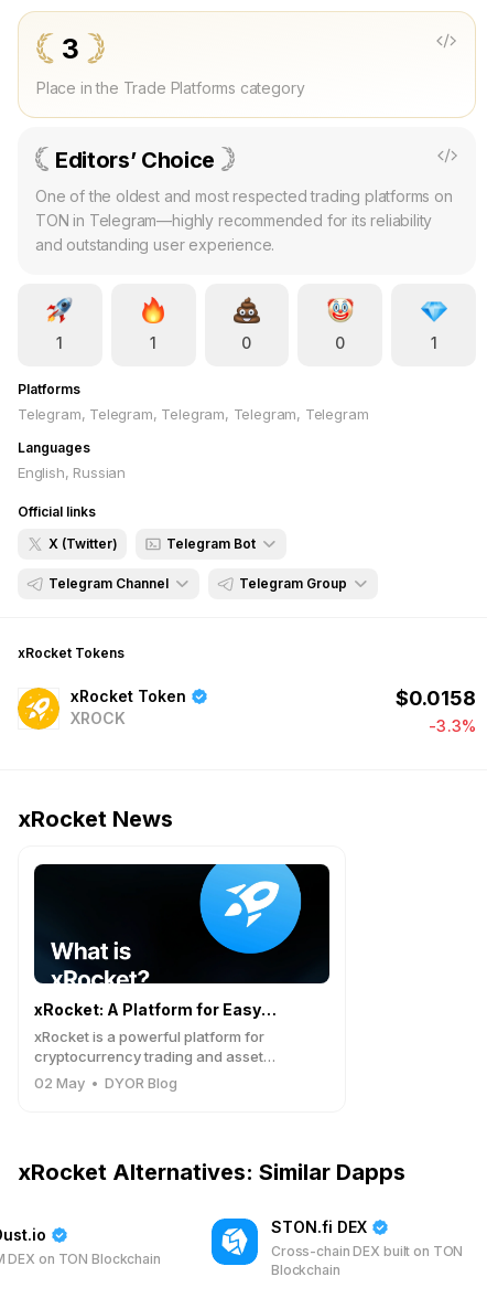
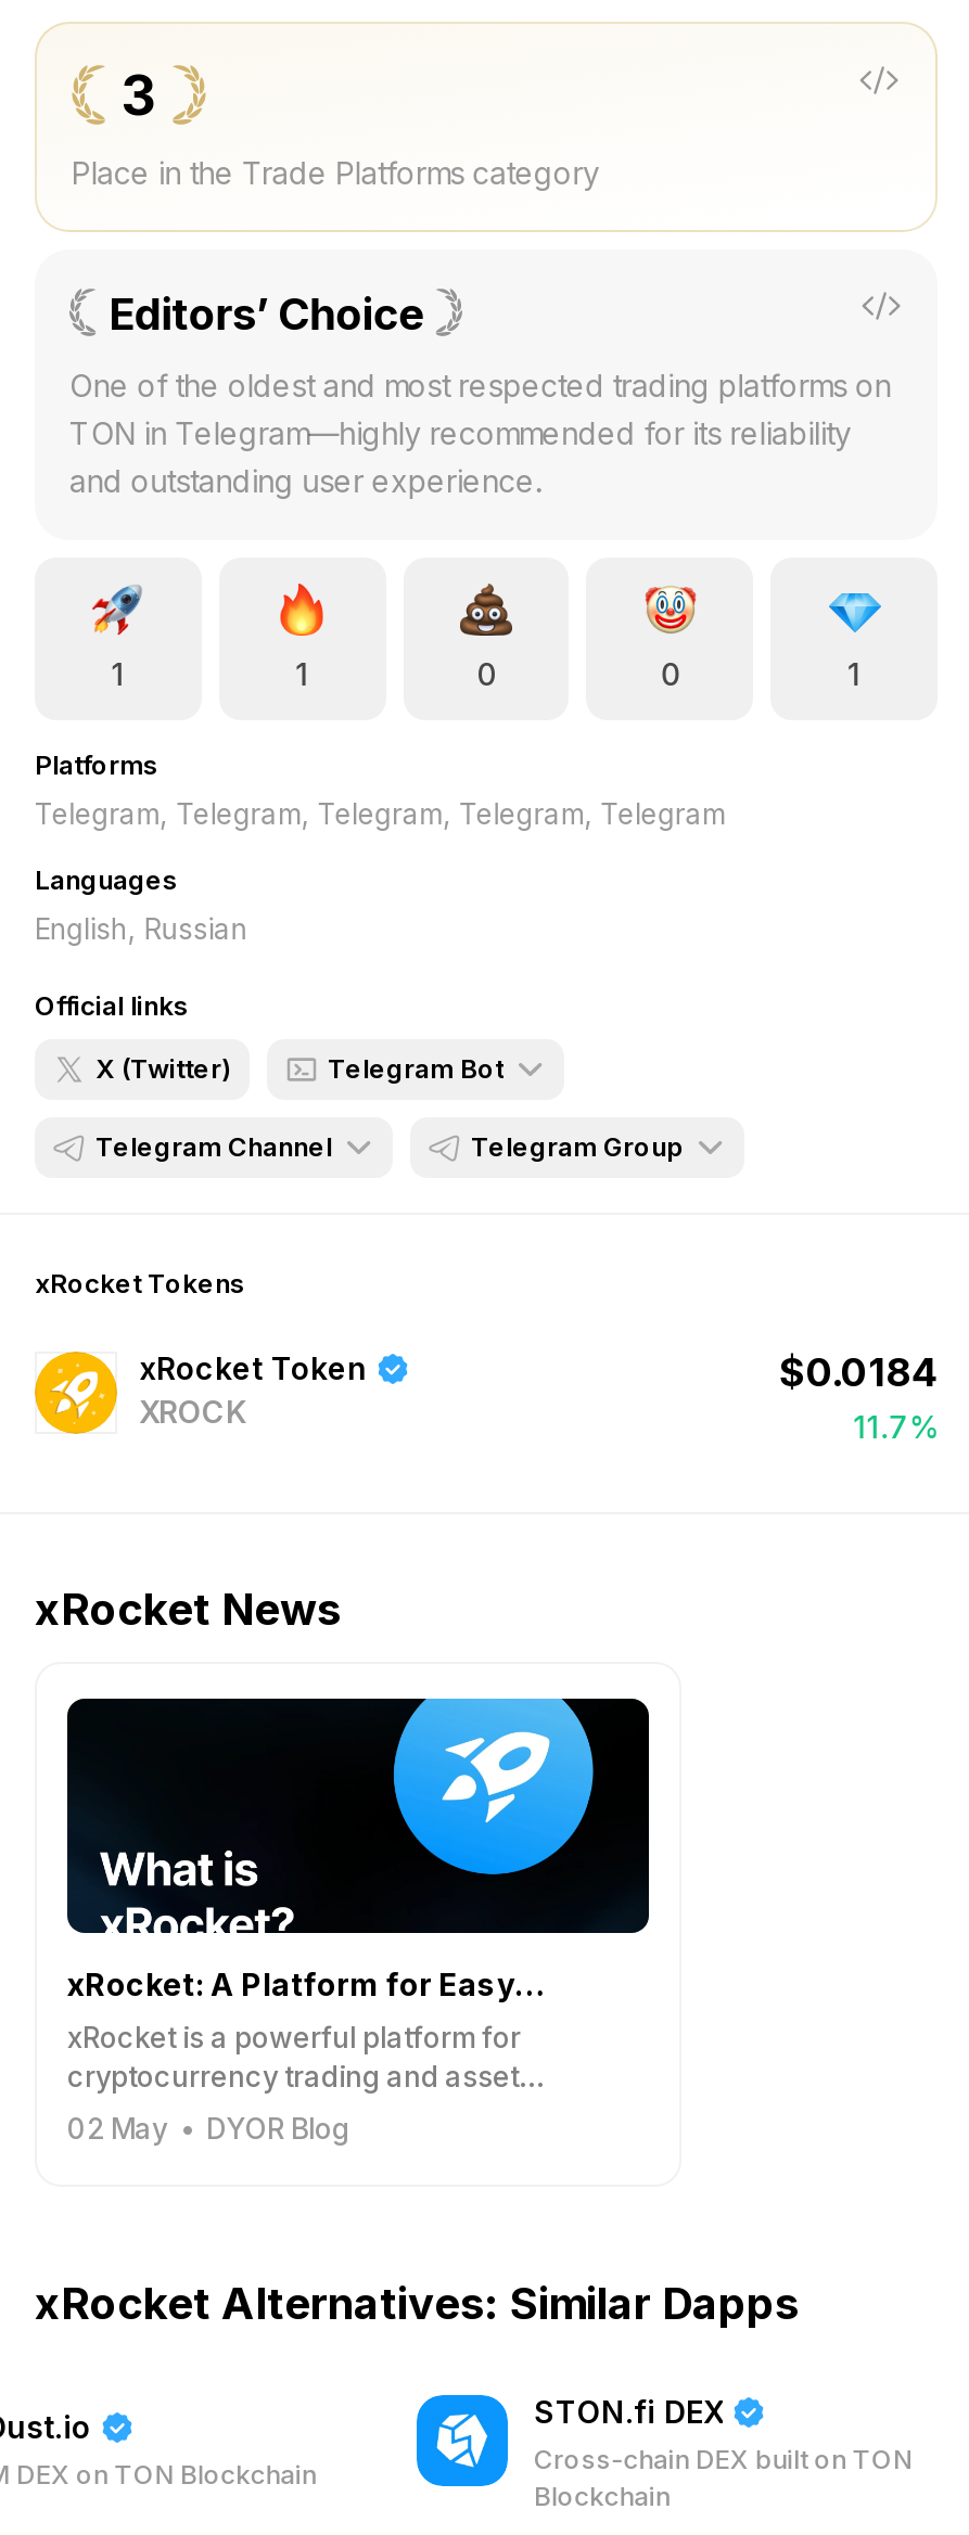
- $0.0158
+ $0.0184

- -3.3%
+ 11.7%
